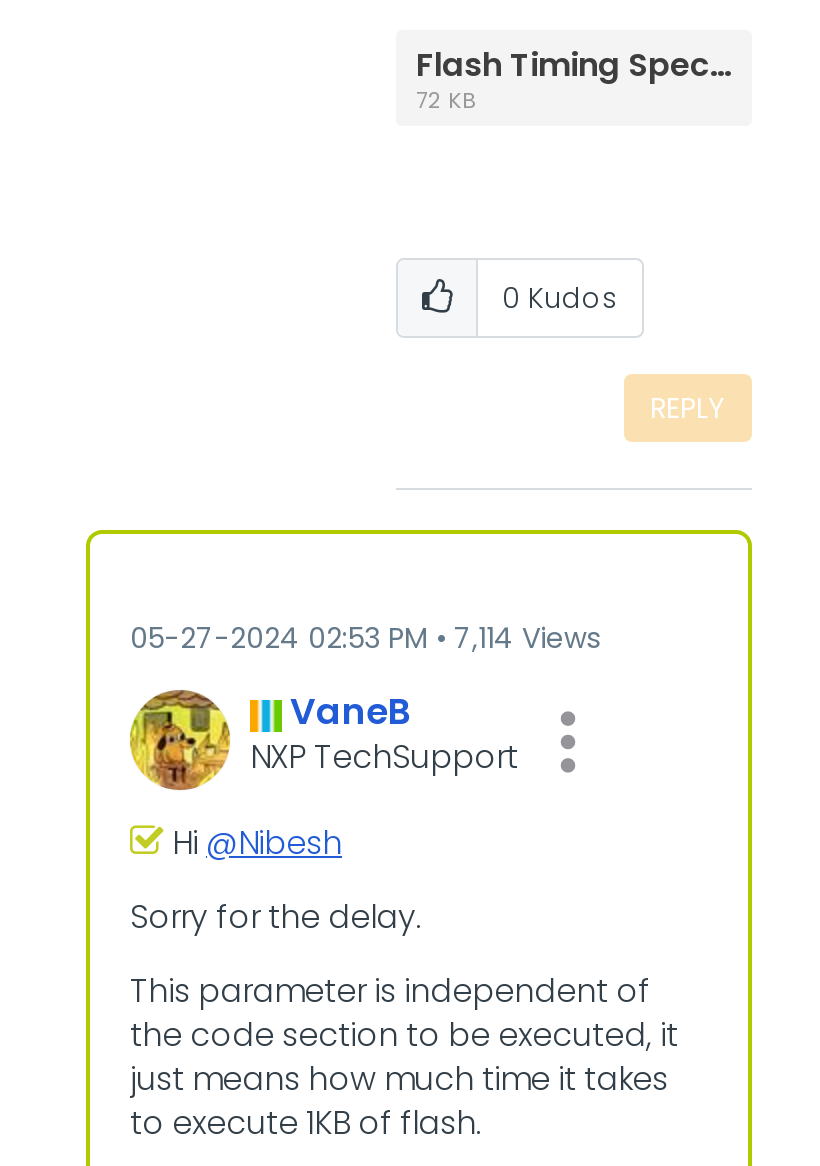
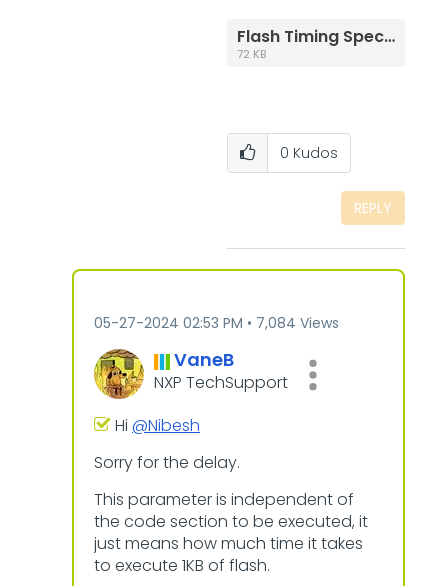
- 05-27-2024 02:53 PM 7,114 Views
+ 05-27-2024 02:53 PM 7,084 Views
